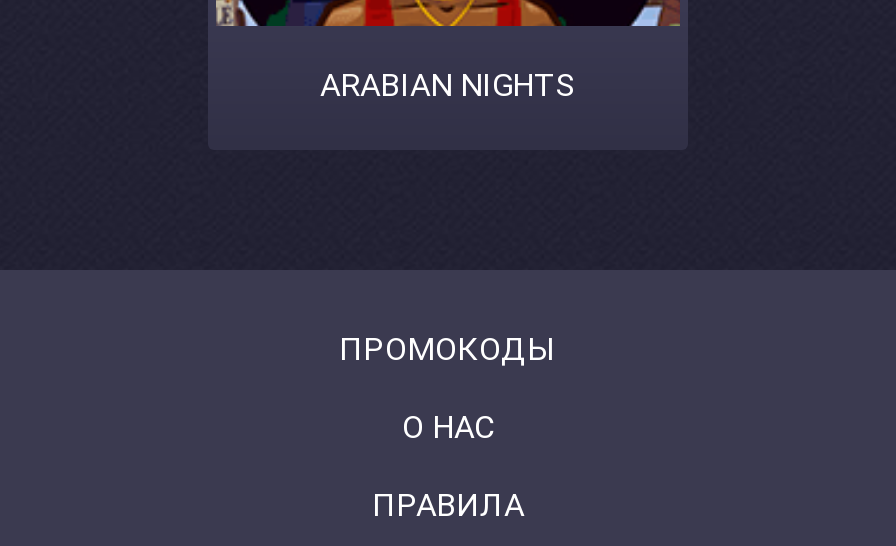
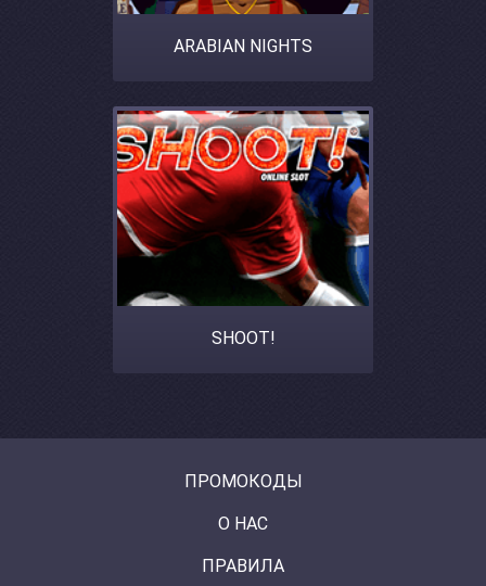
+ [image]
+ SHOOT!
